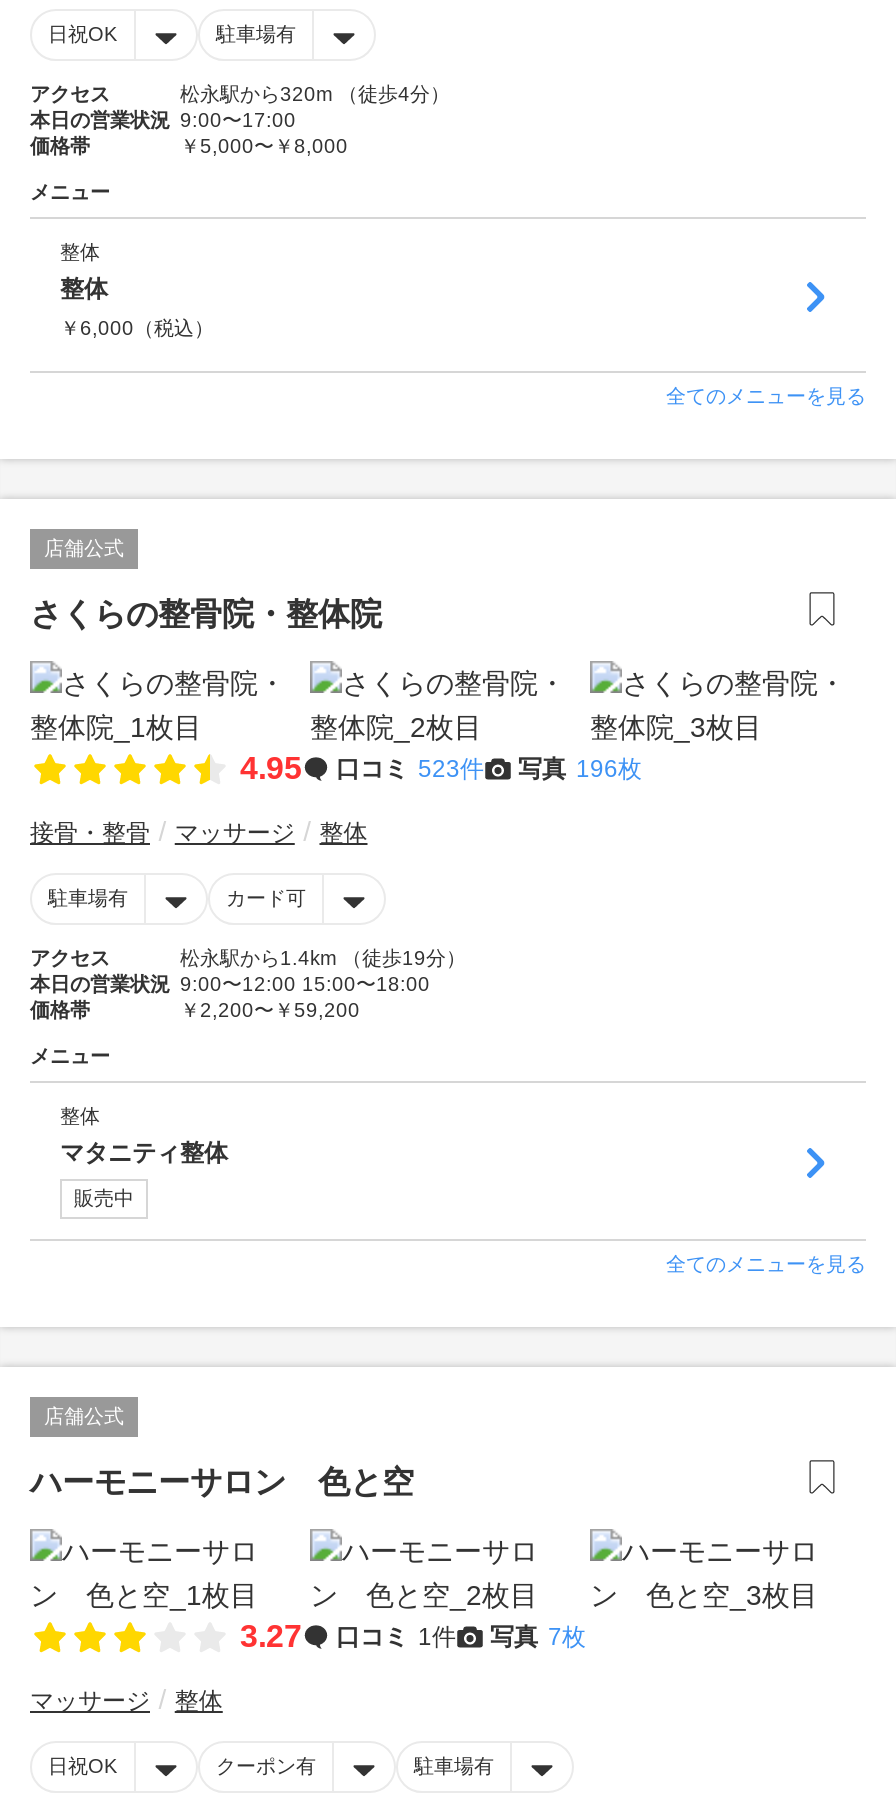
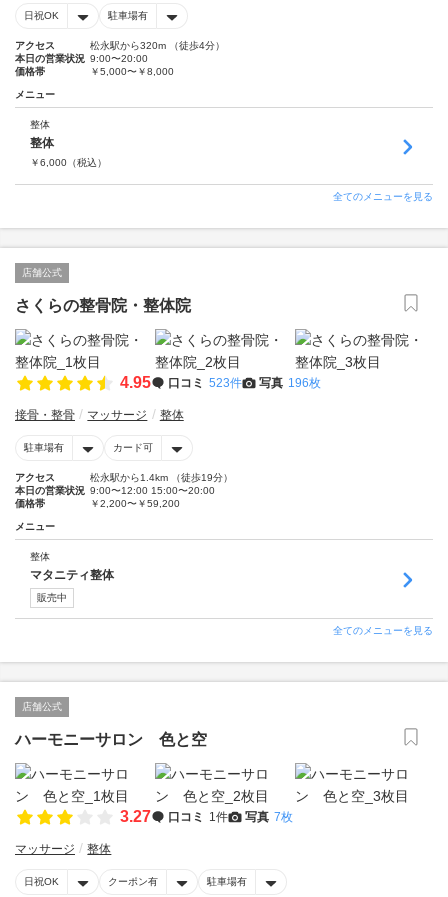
- 本日の営業状況 9:00〜17:00
+ 本日の営業状況 9:00〜20:00

- 本日の営業状況 9:00〜12:00 15:00〜18:00
+ 本日の営業状況 9:00〜12:00 15:00〜20:00
